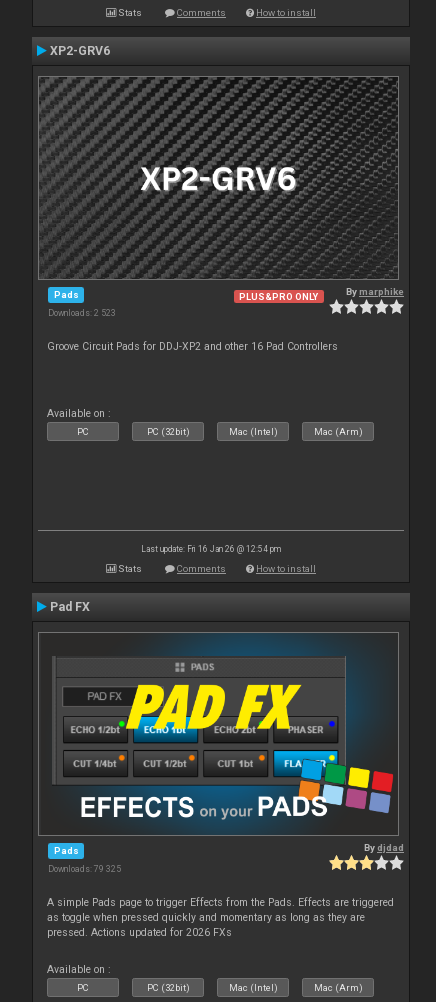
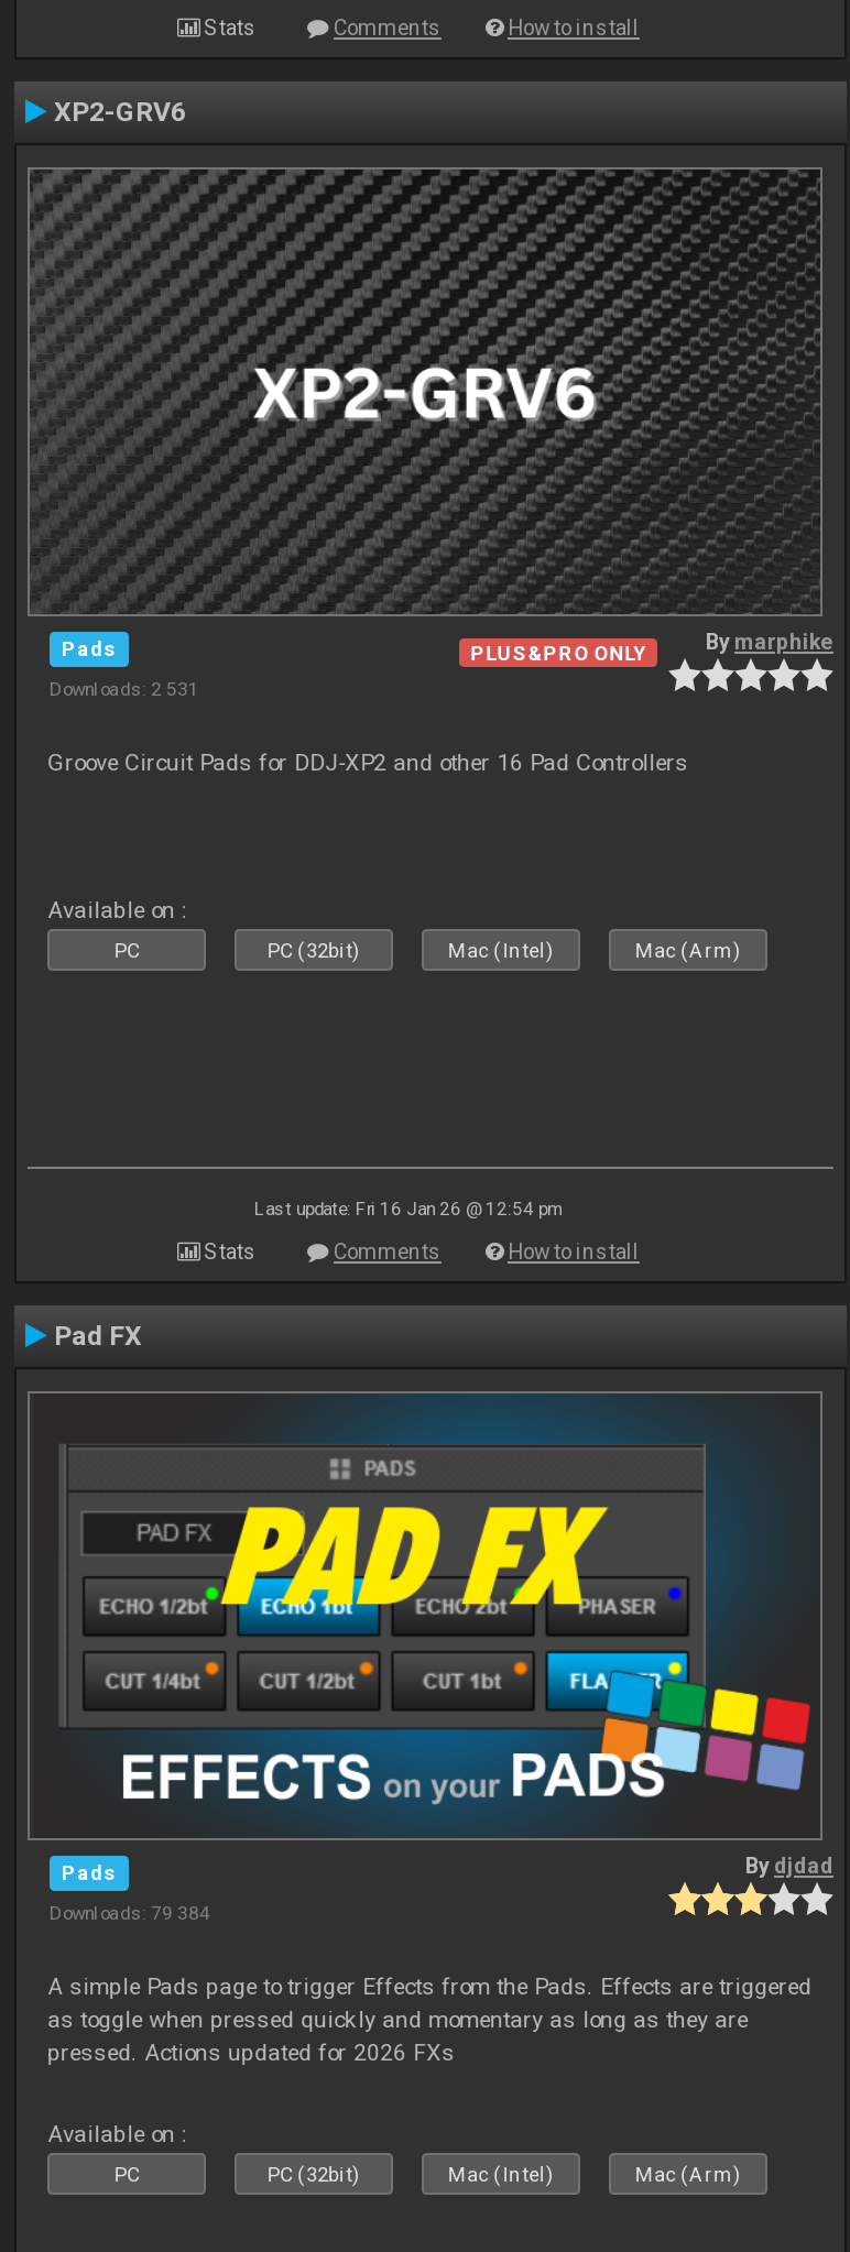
- Downloads: 2 523
+ Downloads: 2 531

- Downloads: 79 325
+ Downloads: 79 384
